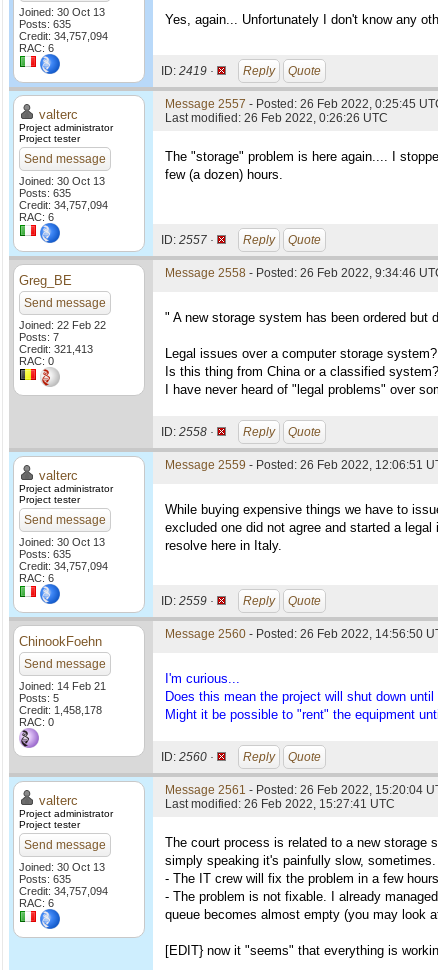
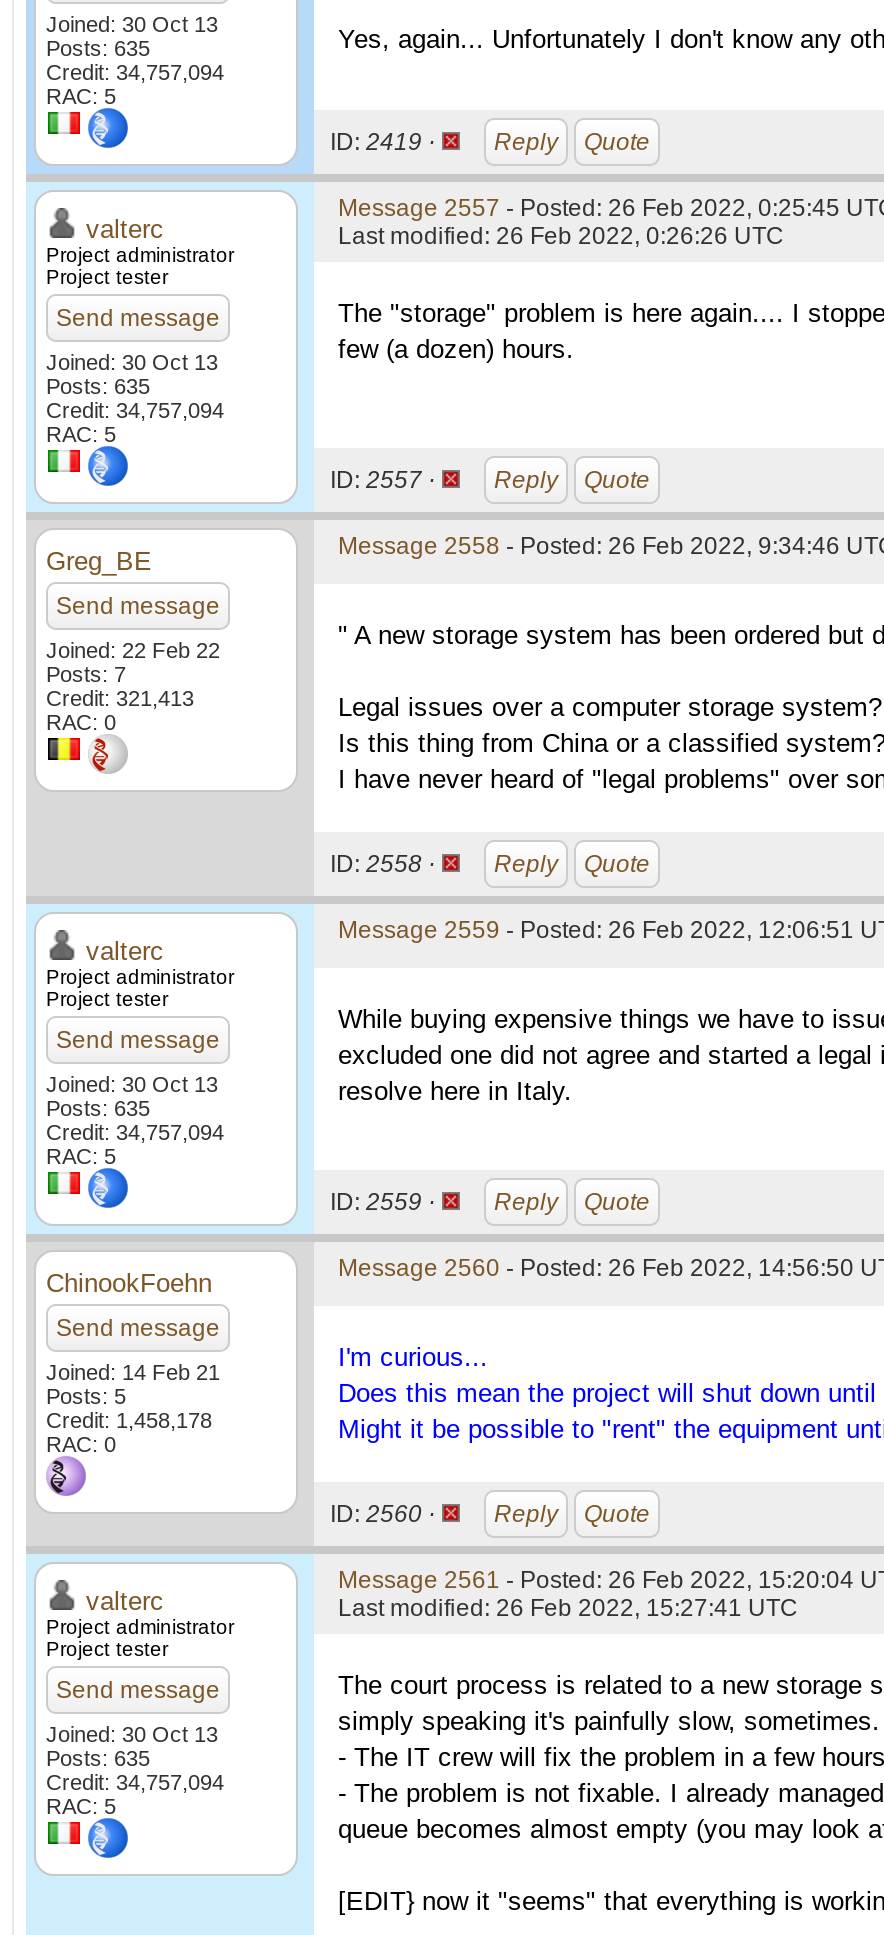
- RAC: 6
+ RAC: 5

- RAC: 6
+ RAC: 5

- RAC: 6
+ RAC: 5

- RAC: 6
+ RAC: 5
